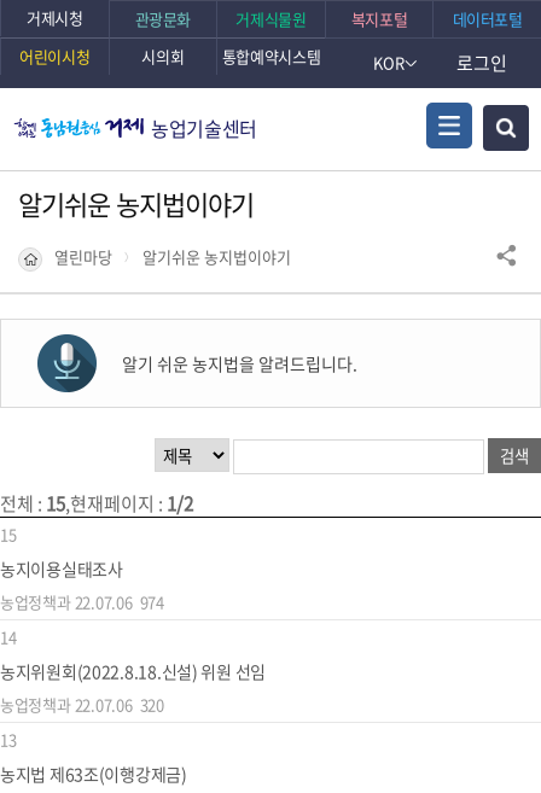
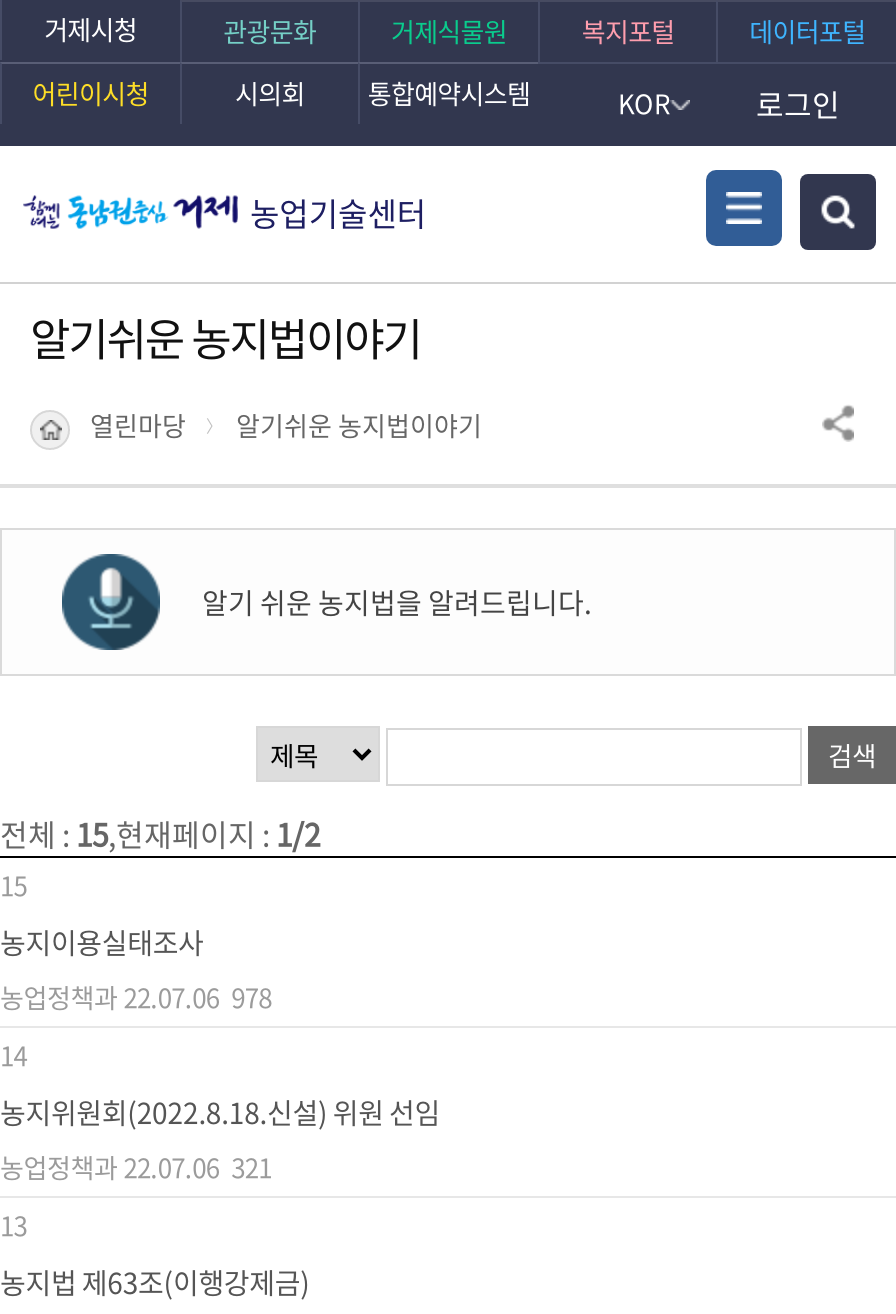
- 농업정책과 22.07.06 974
+ 농업정책과 22.07.06 978

- 농업정책과 22.07.06 320
+ 농업정책과 22.07.06 321
